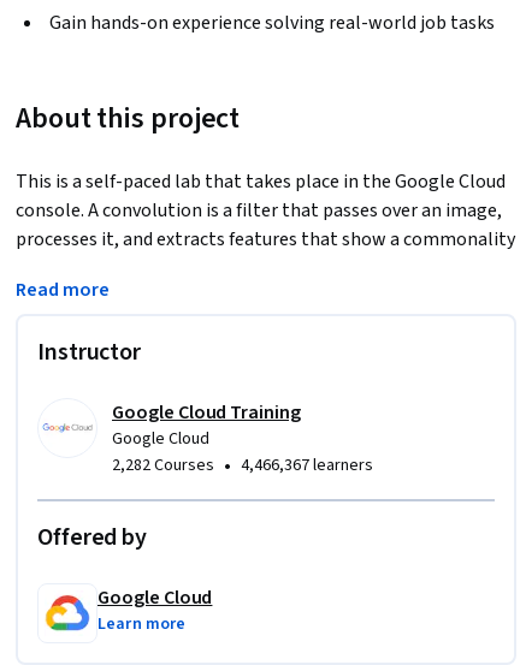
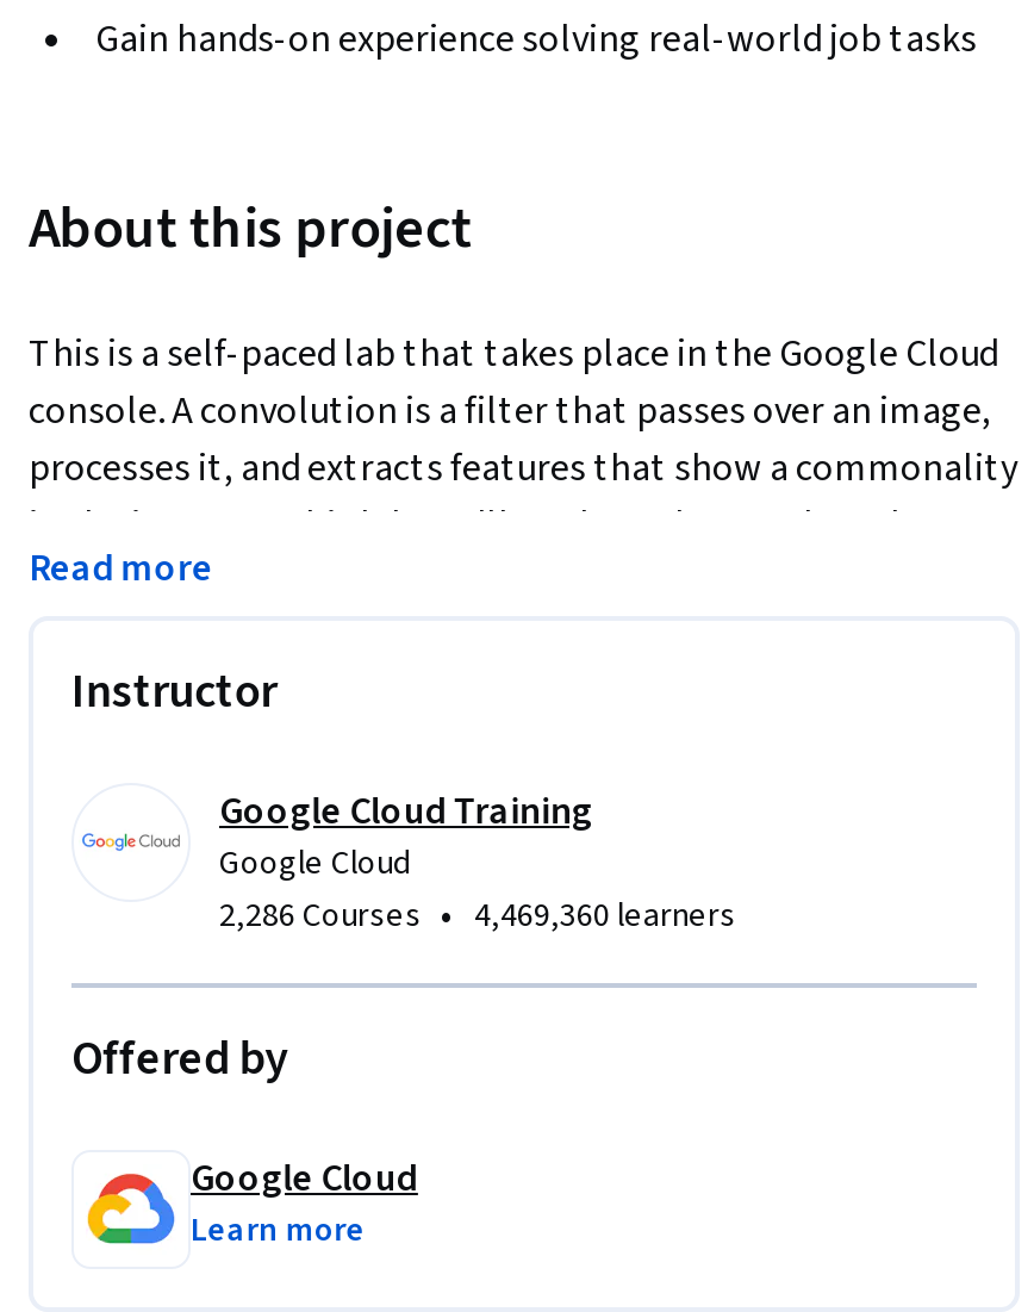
- 2,282 Courses • 4,466,367 learners
+ 2,286 Courses • 4,469,360 learners
